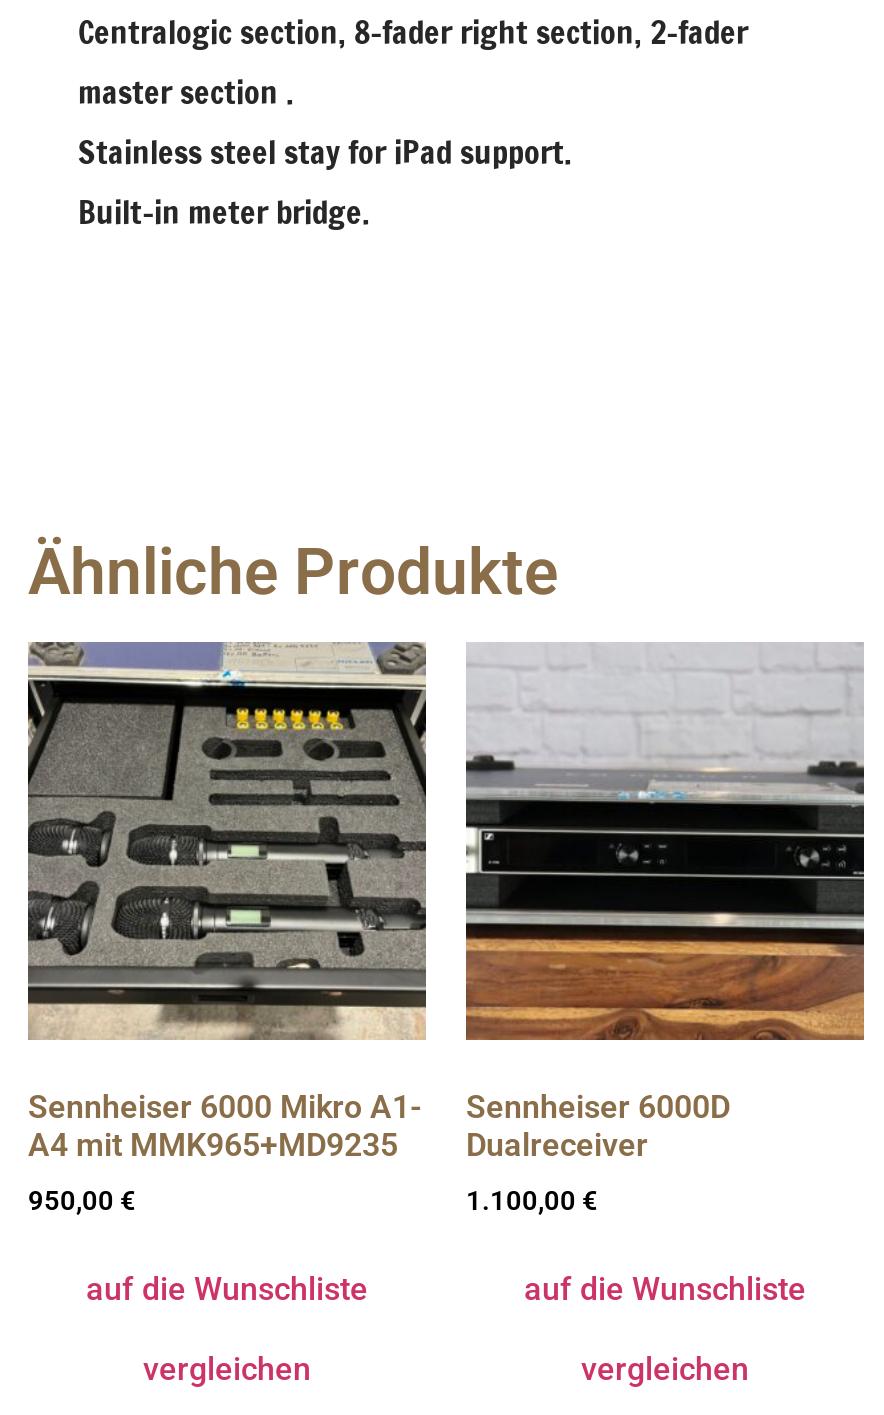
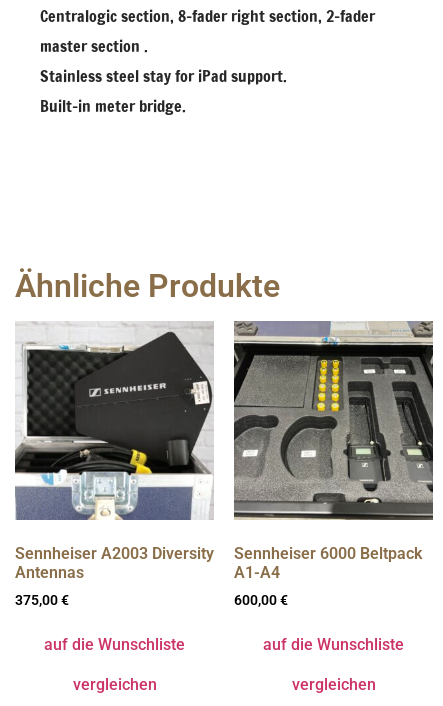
- [image]
- Sennheiser 6000 Mikro A1-
- A4 mit MMK965+MD9235
+ [image]
+ Sennheiser A2003 Diversity
+ Antennas

- [image]
- Sennheiser 6000D
- Dualreceiver
+ [image]
+ Sennheiser 6000 Beltpack
+ A1-A4

- 950,00 €
+ 375,00 €

- 1.100,00 €
+ 600,00 €
